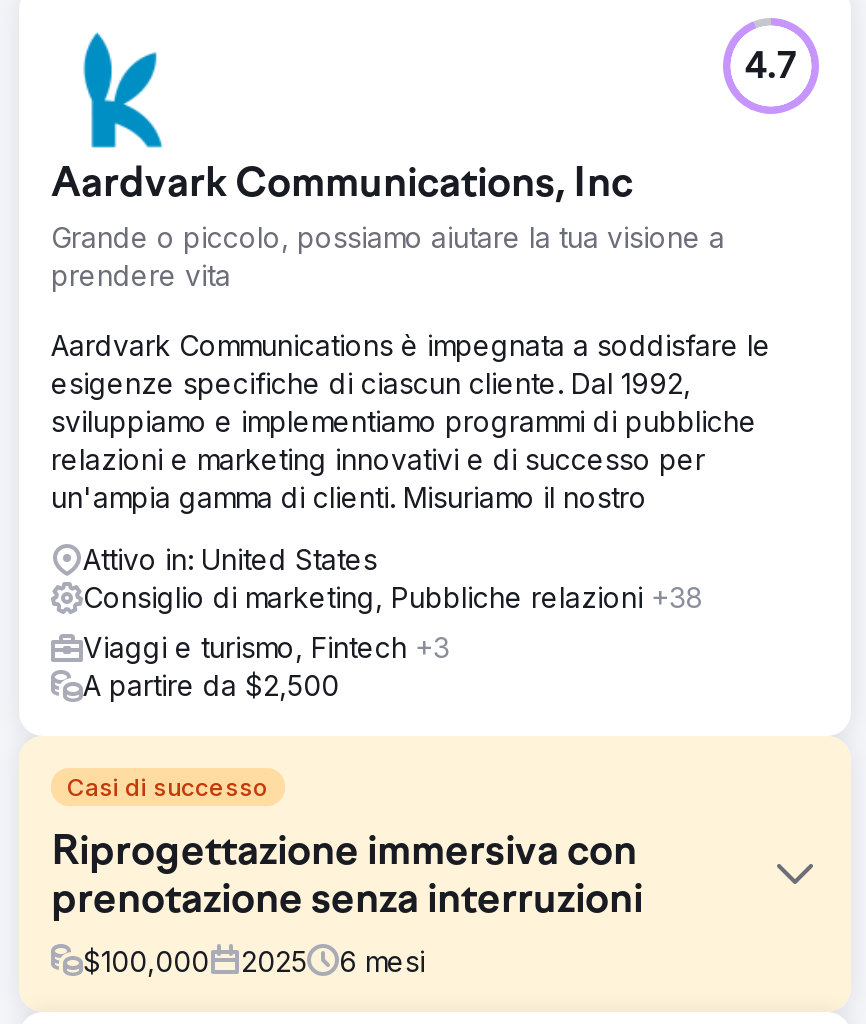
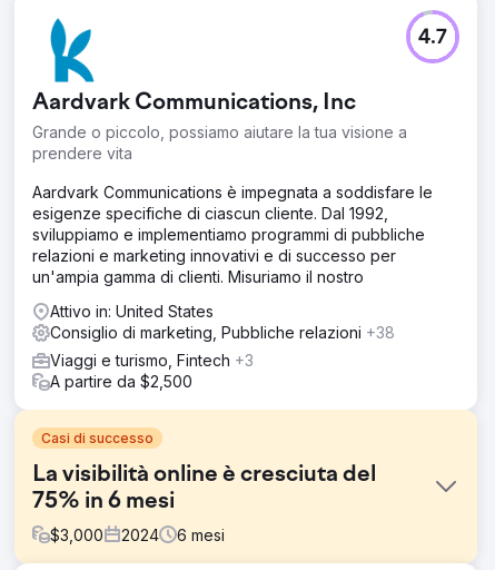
- Riprogettazione immersiva con
- prenotazione senza interruzioni
+ La visibilità online è cresciuta del
+ 75% in 6 mesi

- $100,000
- 2025
+ $3,000
+ 2024
